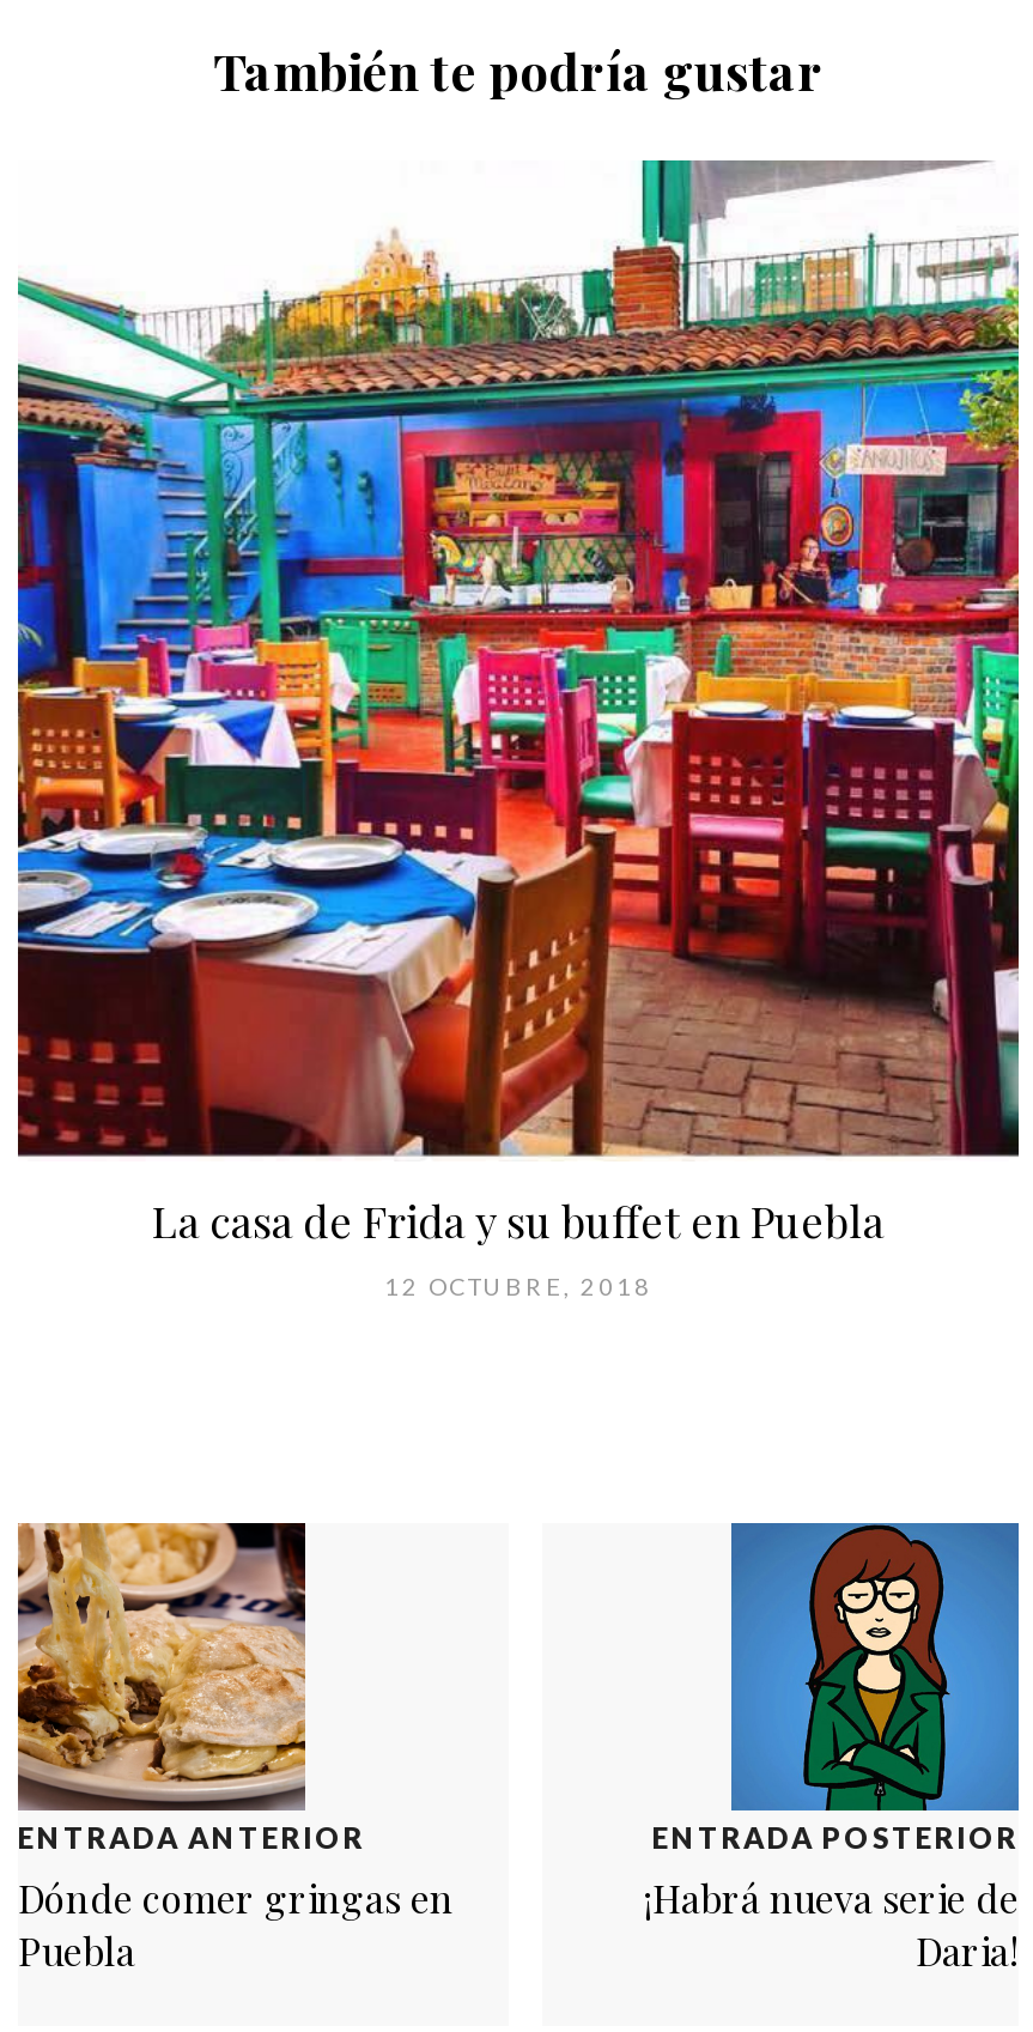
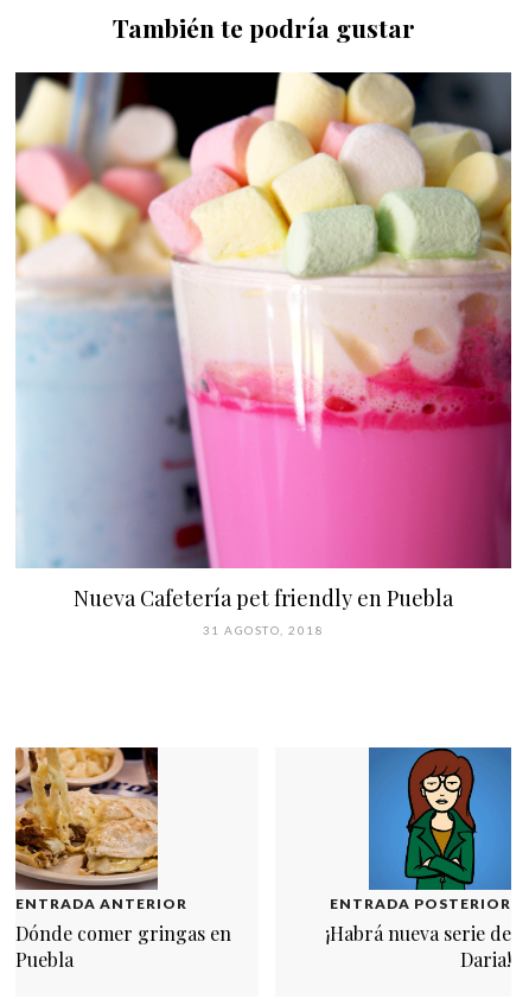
- [image]
- La casa de Frida y su buffet en Puebla
- 12 OCTUBRE, 2018
+ [image]
+ Nueva Cafetería pet friendly en Puebla
+ 31 AGOSTO, 2018
